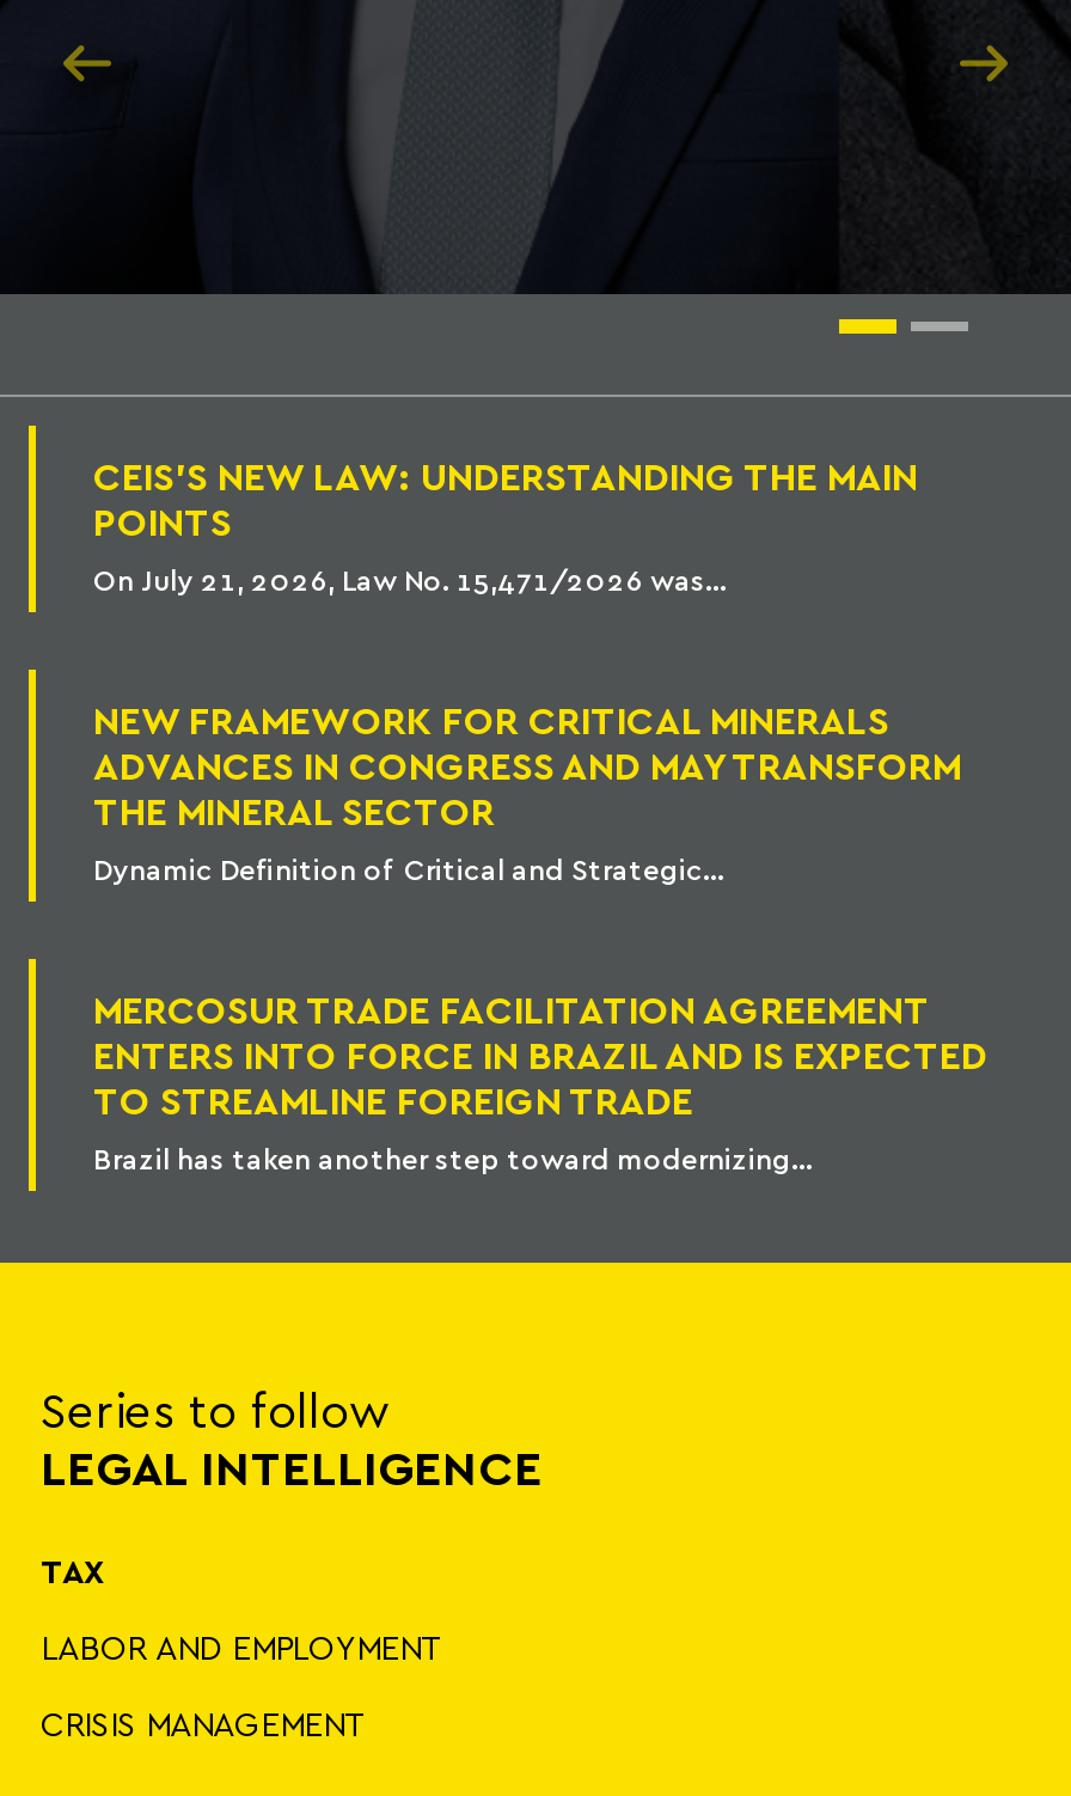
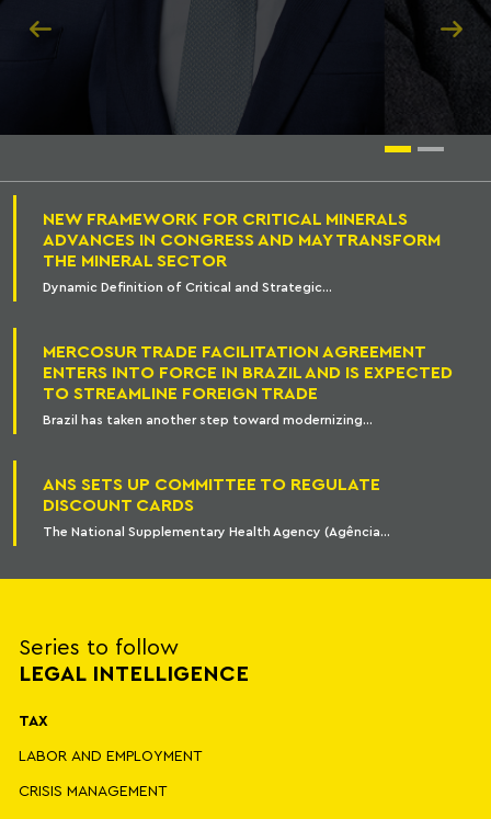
- CEIS'S NEW LAW: UNDERSTANDING THE MAIN
- POINTS
- On July 21, 2026, Law No. 15,471/2026 was...

moved up: NEW FRAMEWORK FOR CRITICAL MINERALS | ADVANCES IN CONGRESS AND MAY TRANSFORM | THE MINERAL SECTOR | Dynamic Definition of Critical and Strategic... | MERCOSUR TRADE FACILITATION AGREEMENT | ENTERS INTO FORCE IN BRAZIL AND IS EXPECTED | TO STREAMLINE FOREIGN TRADE | Brazil has taken another step toward modernizing...

+ ANS SETS UP COMMITTEE TO REGULATE
+ DISCOUNT CARDS
+ The National Supplementary Health Agency (Agência...
